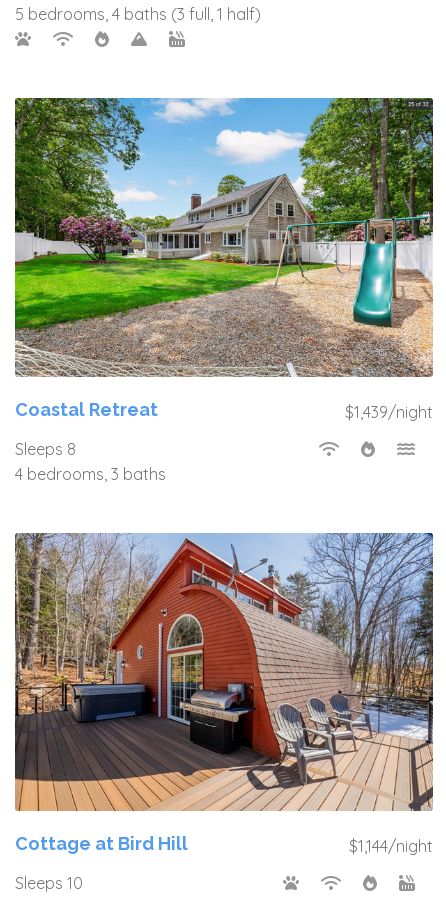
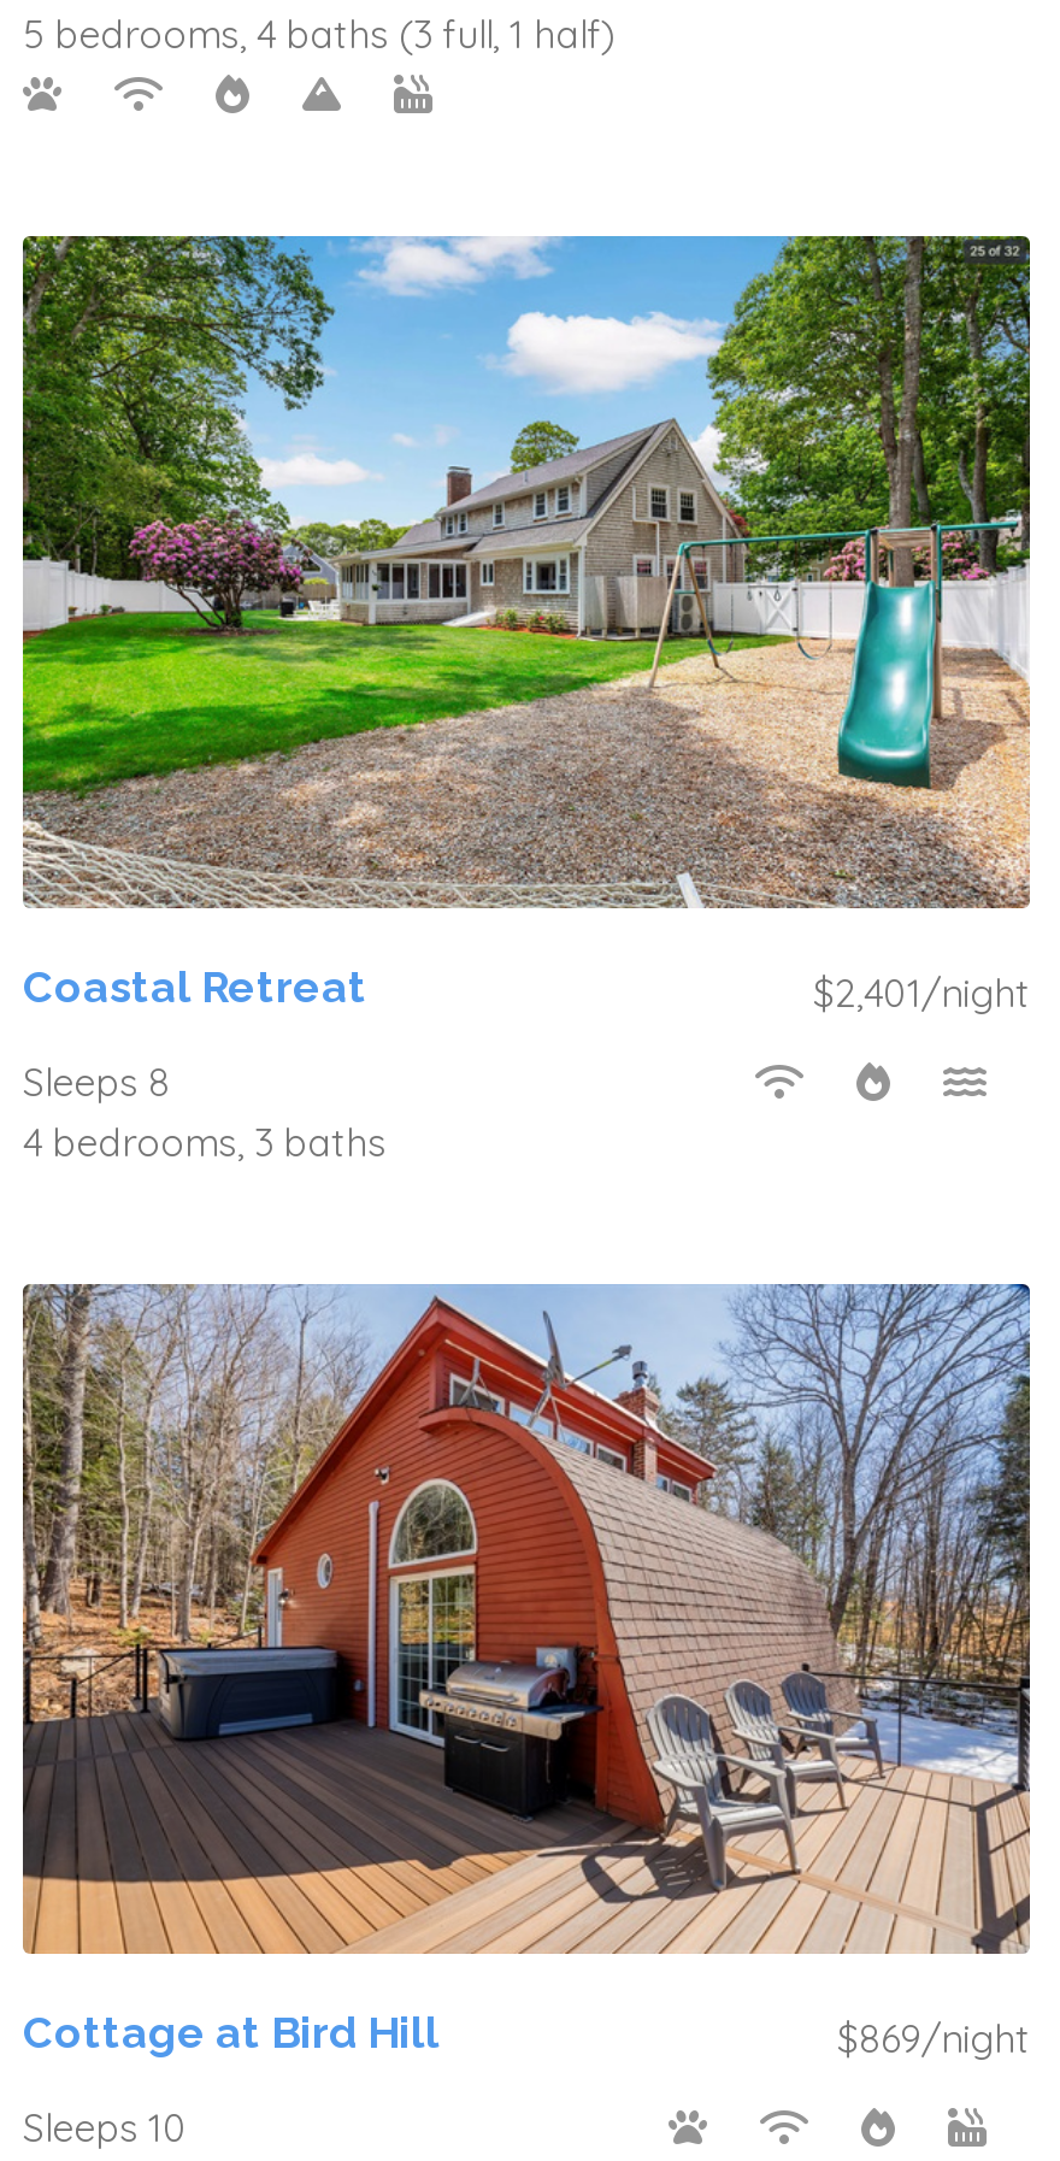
- $1,439/night
+ $2,401/night

- $1,144/night
+ $869/night
